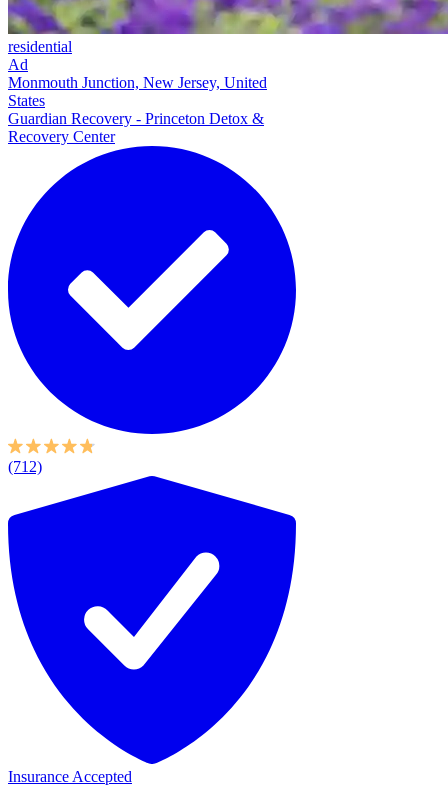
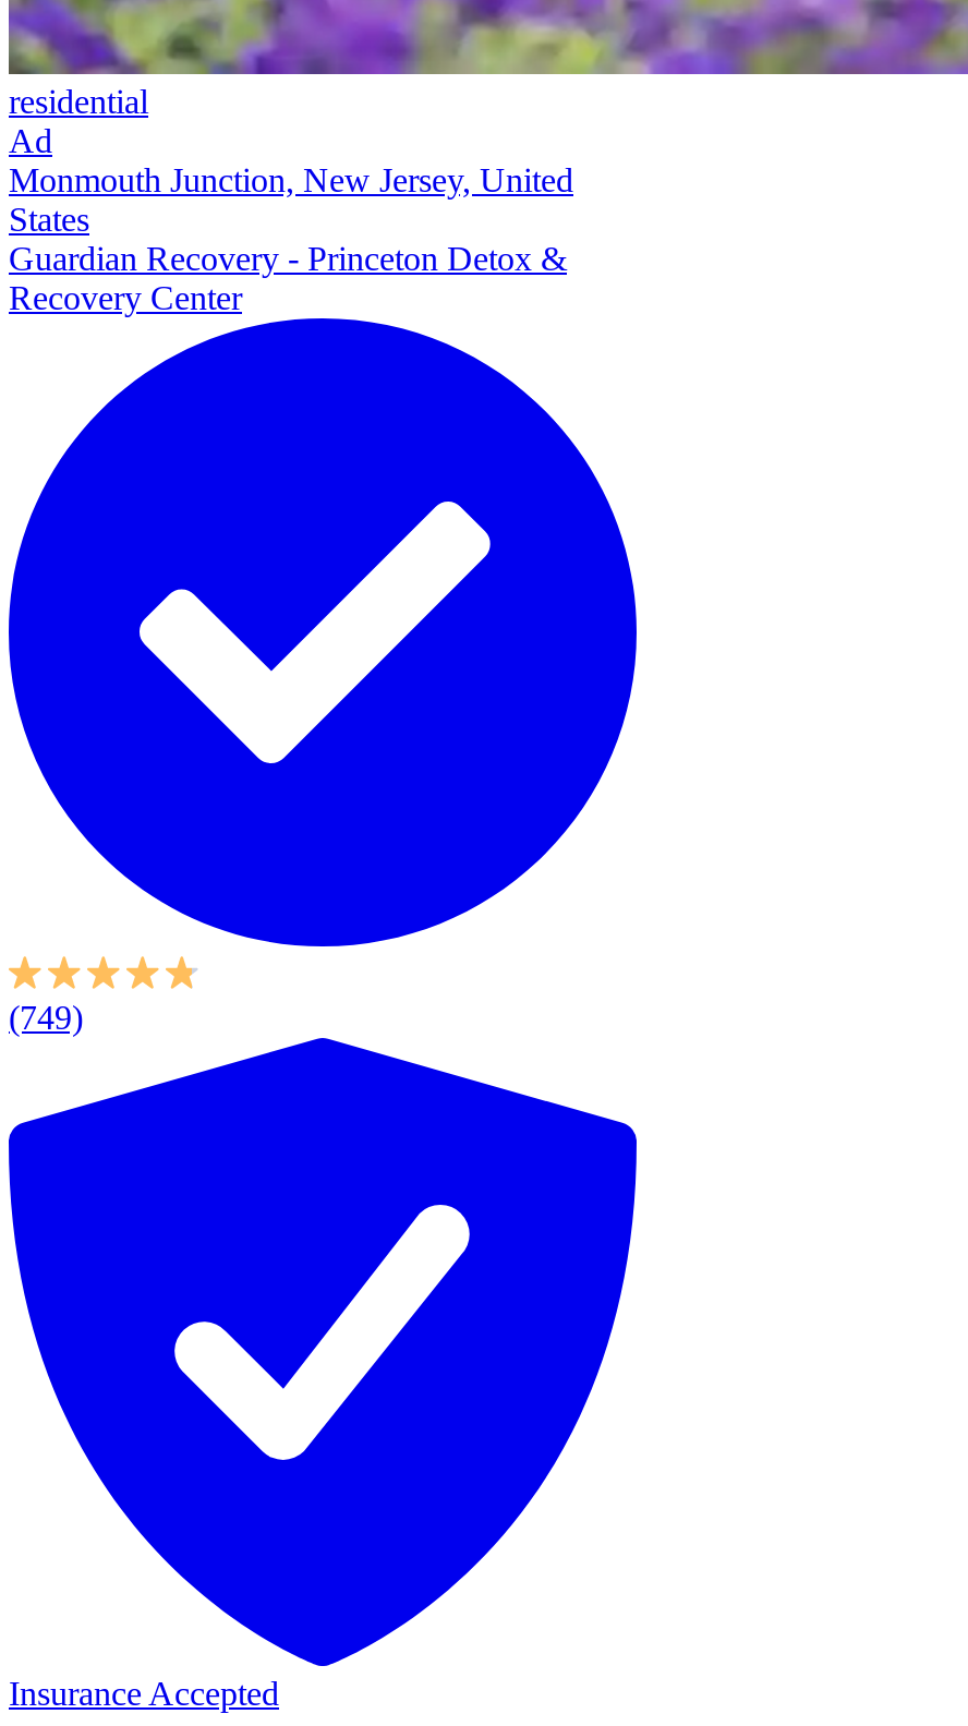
- (712)
+ (749)
